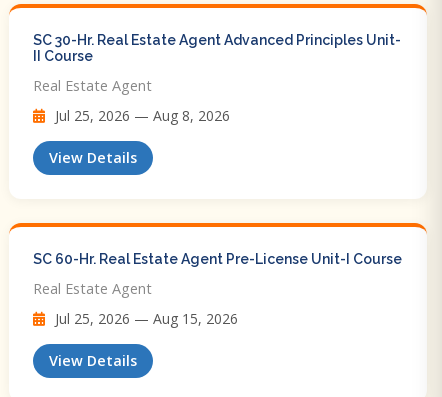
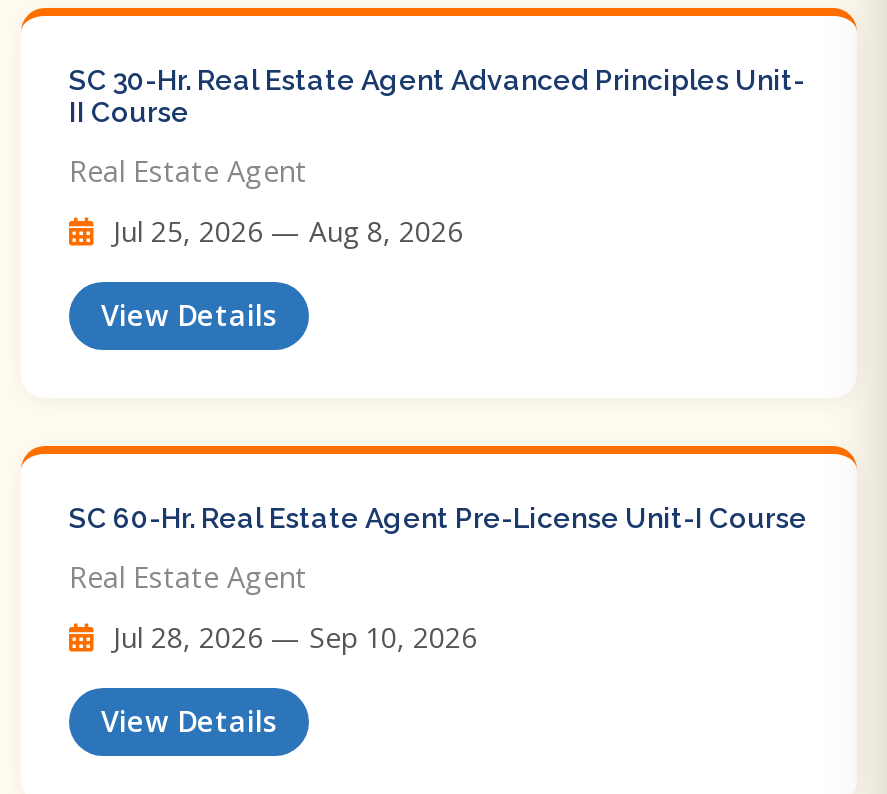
- Jul 25, 2026 — Aug 15, 2026
+ Jul 28, 2026 — Sep 10, 2026
